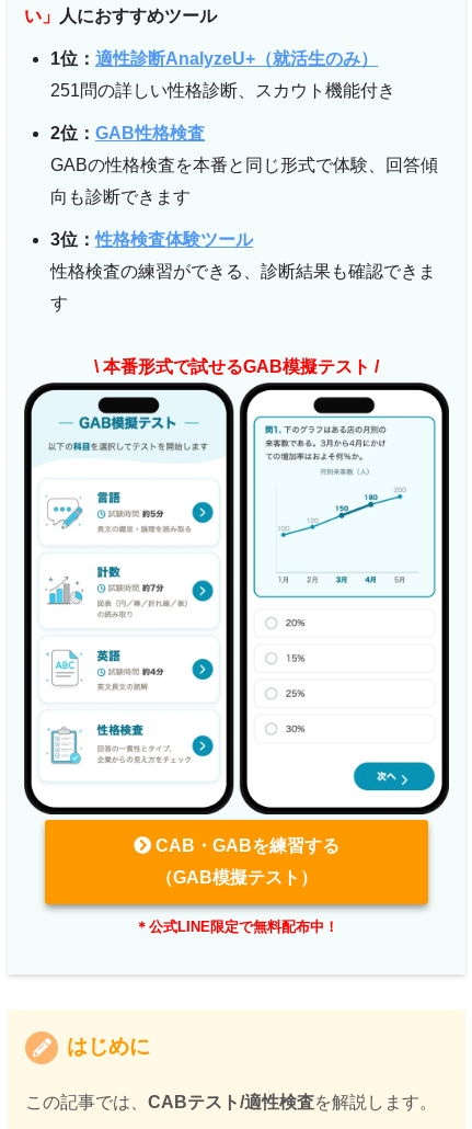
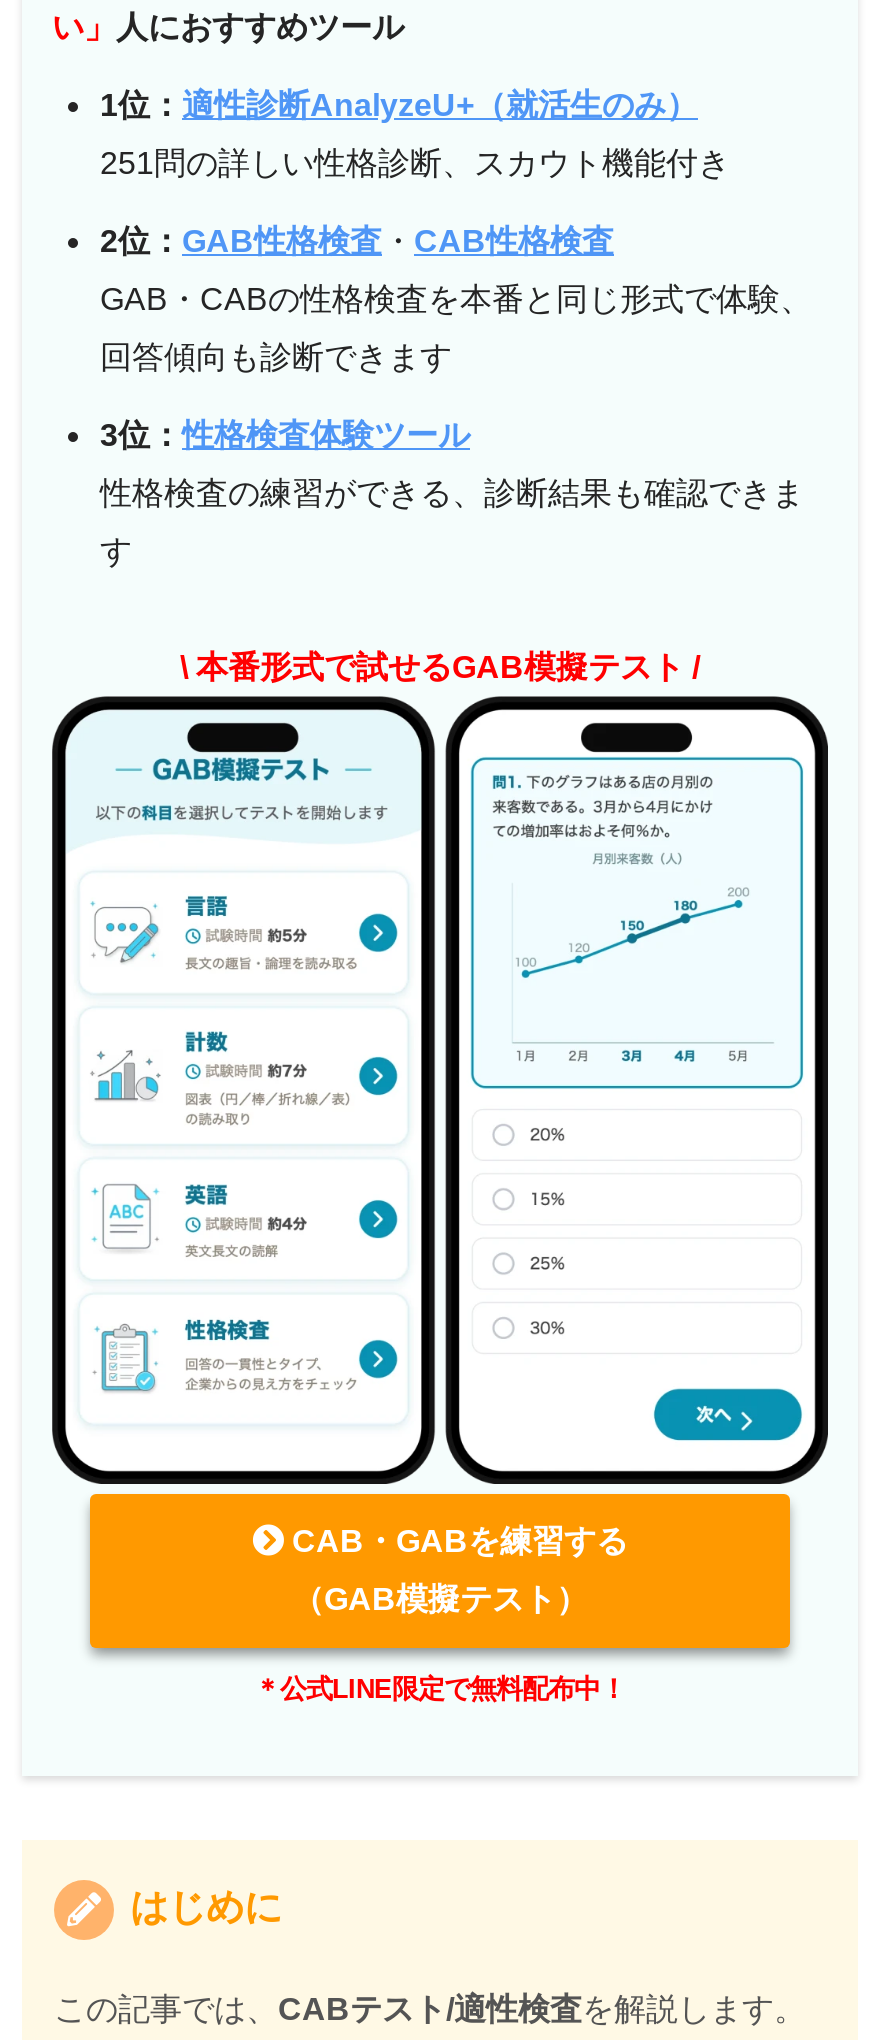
- 2位：GAB性格検査
+ 2位：GAB性格検査・CAB性格検査

- GABの性格検査を本番と同じ形式で体験、回答傾
+ GAB・CABの性格検査を本番と同じ形式で体験、

- 向も診断できます
+ 回答傾向も診断できます
